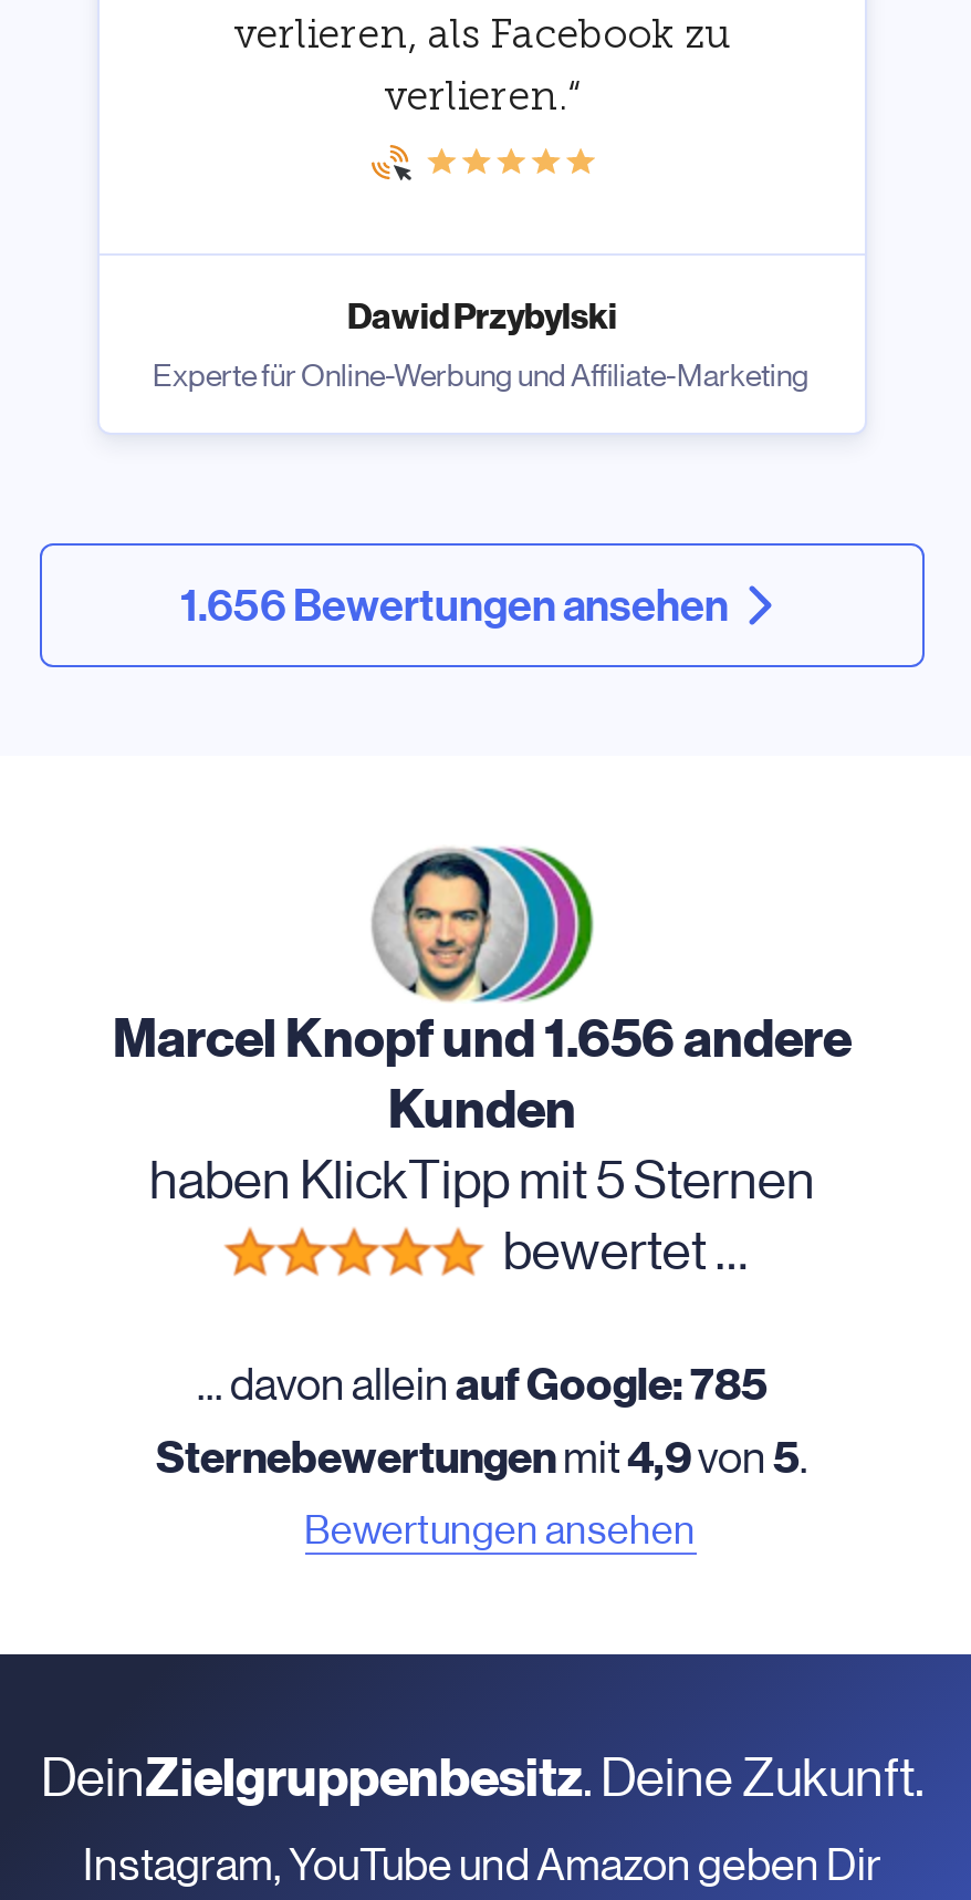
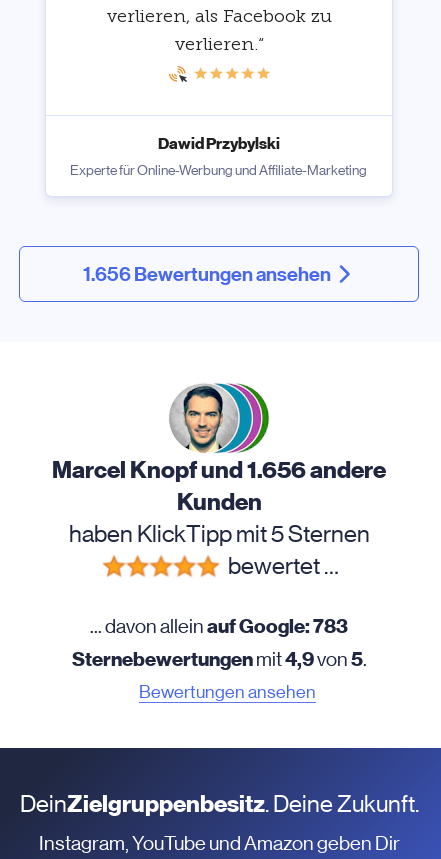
- ... davon allein auf Google: 785
+ ... davon allein auf Google: 783
